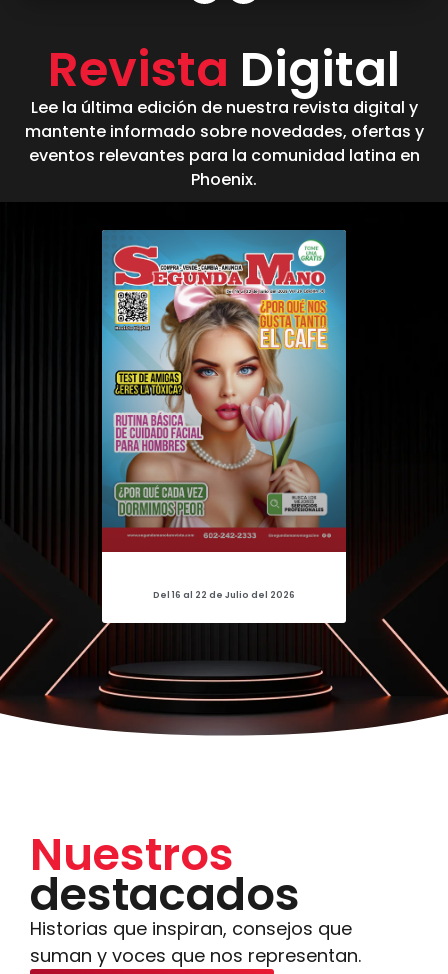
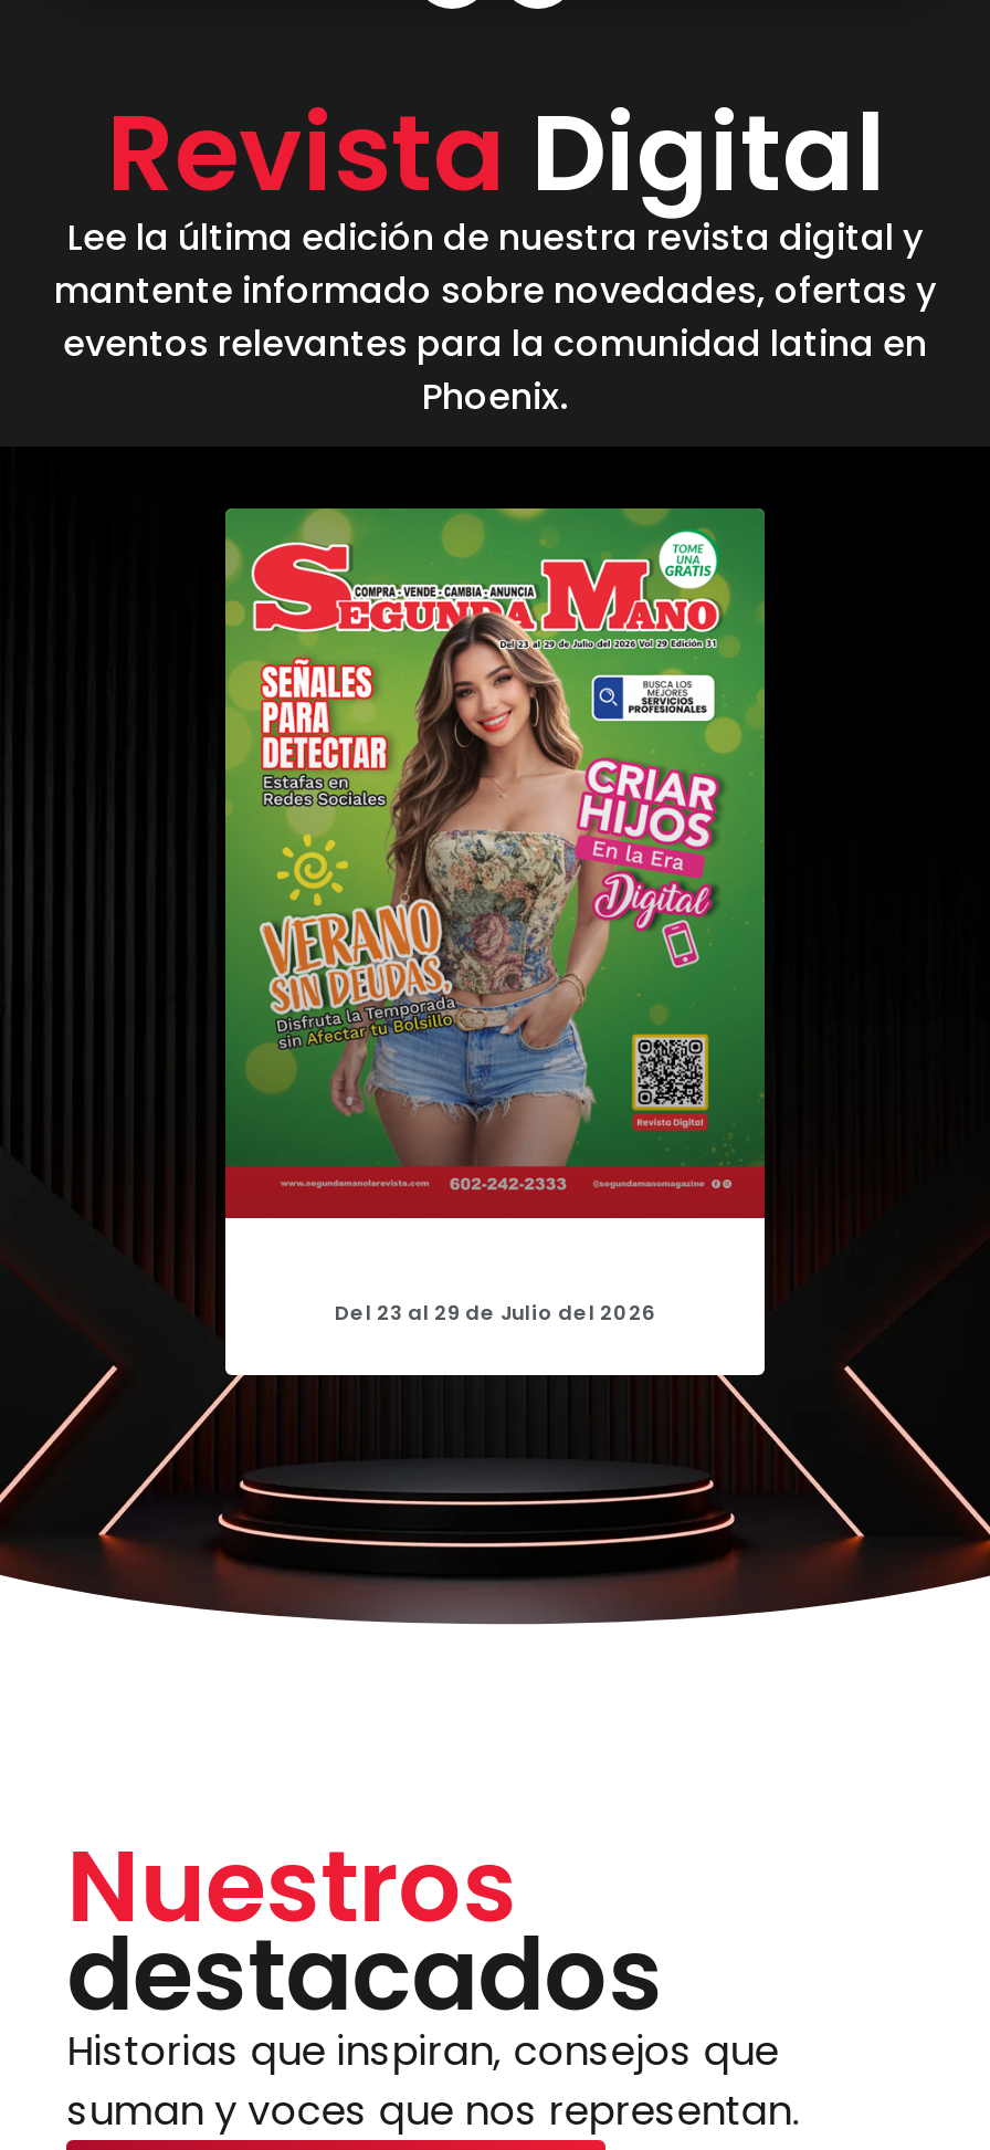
- [image]
+ [image]

- Del 16 al 22 de Julio del 2026
+ Del 23 al 29 de Julio del 2026
